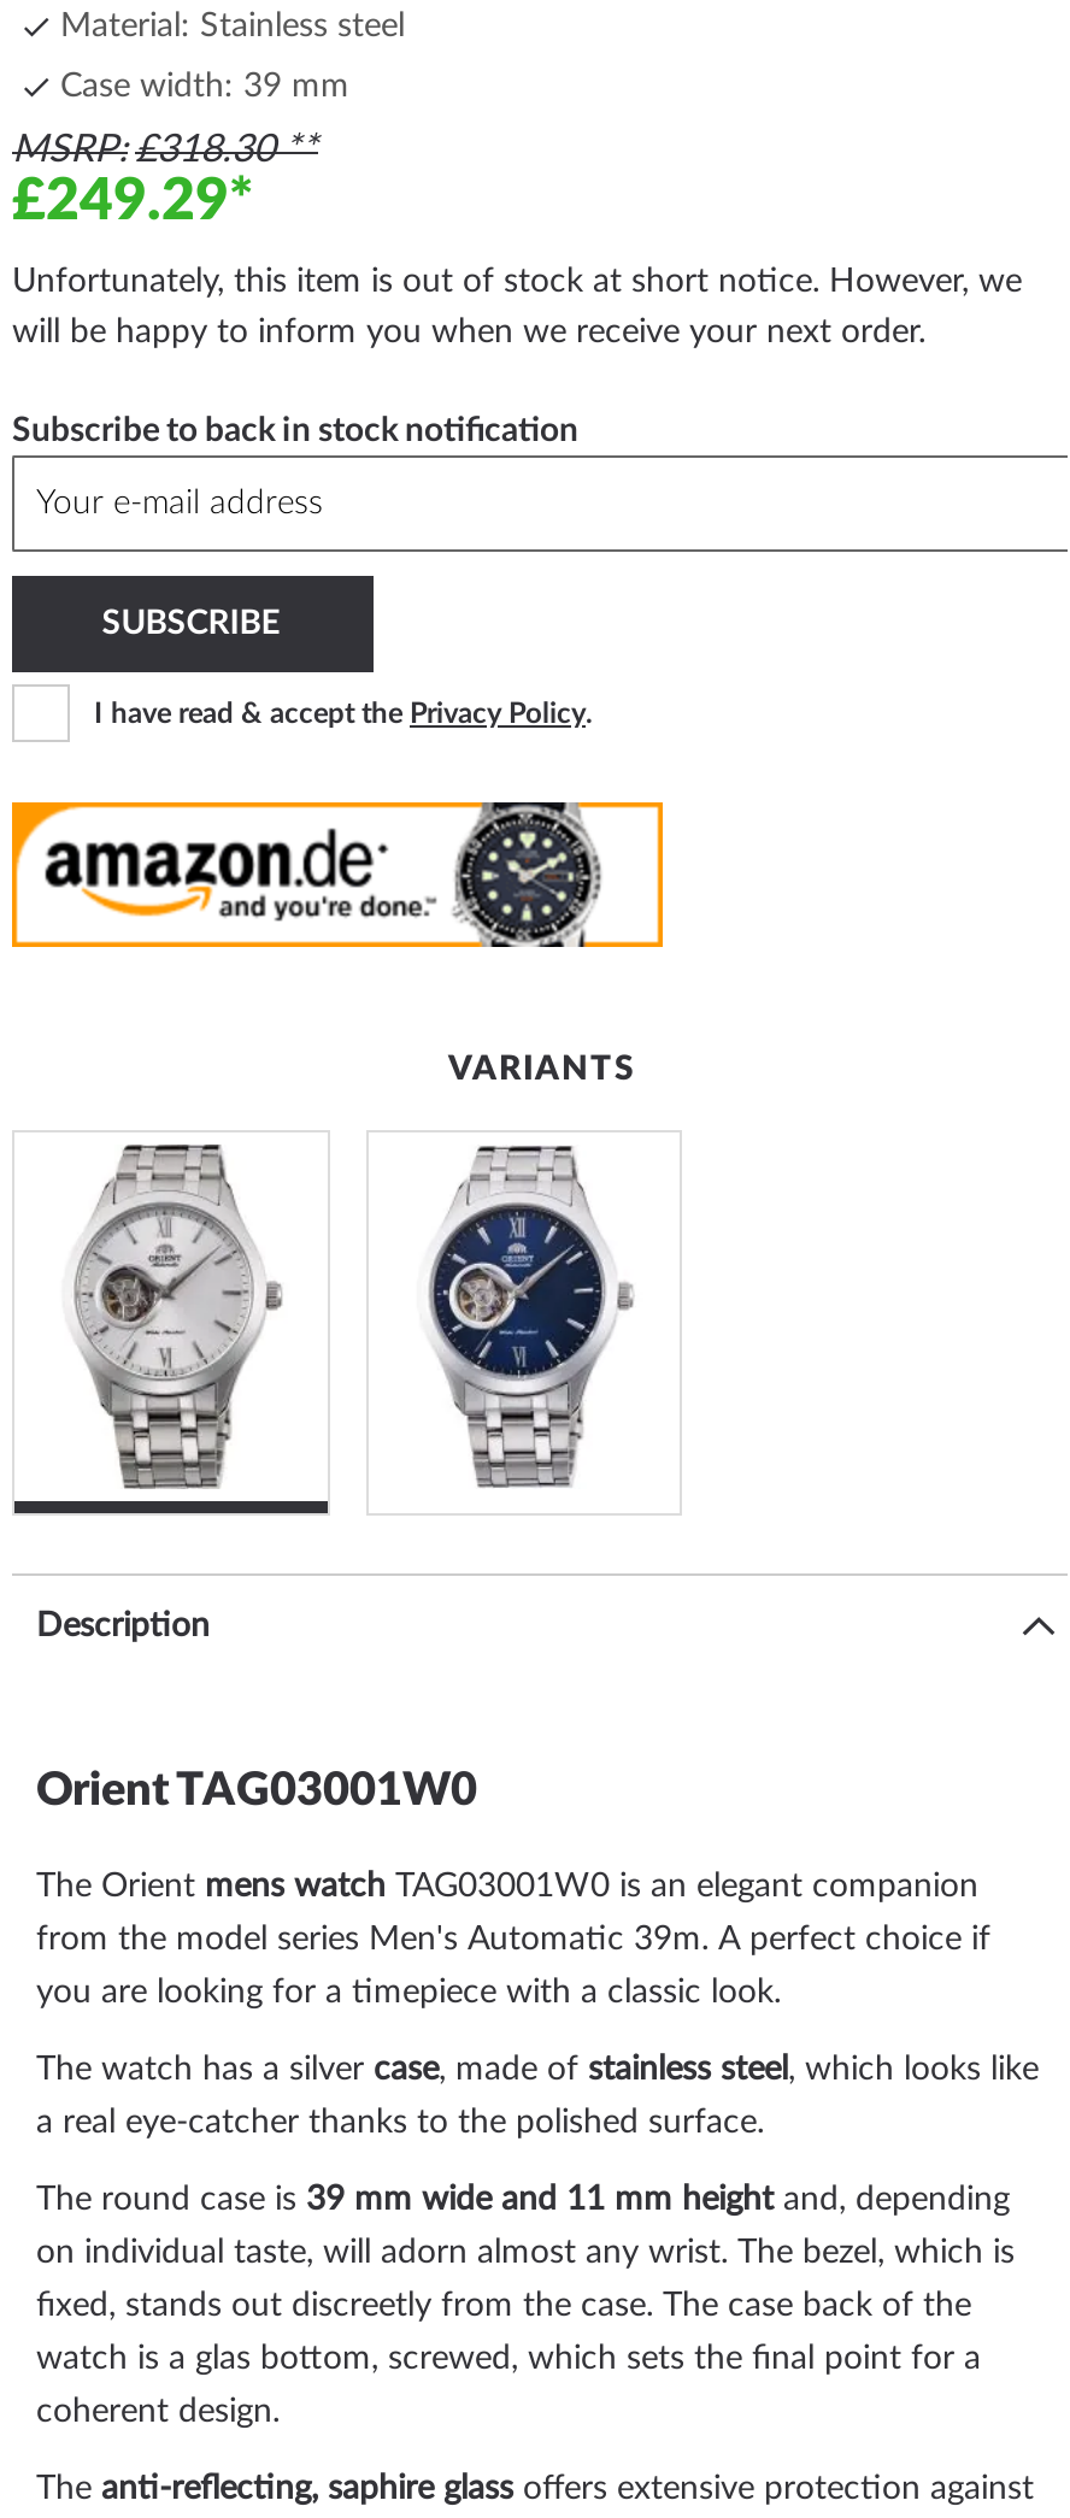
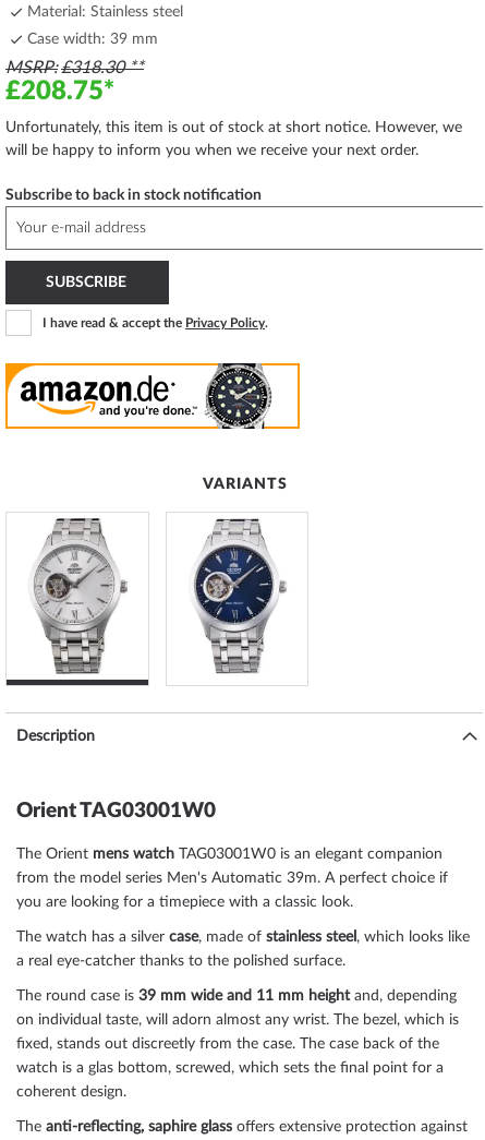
- £249.29
+ £208.75
